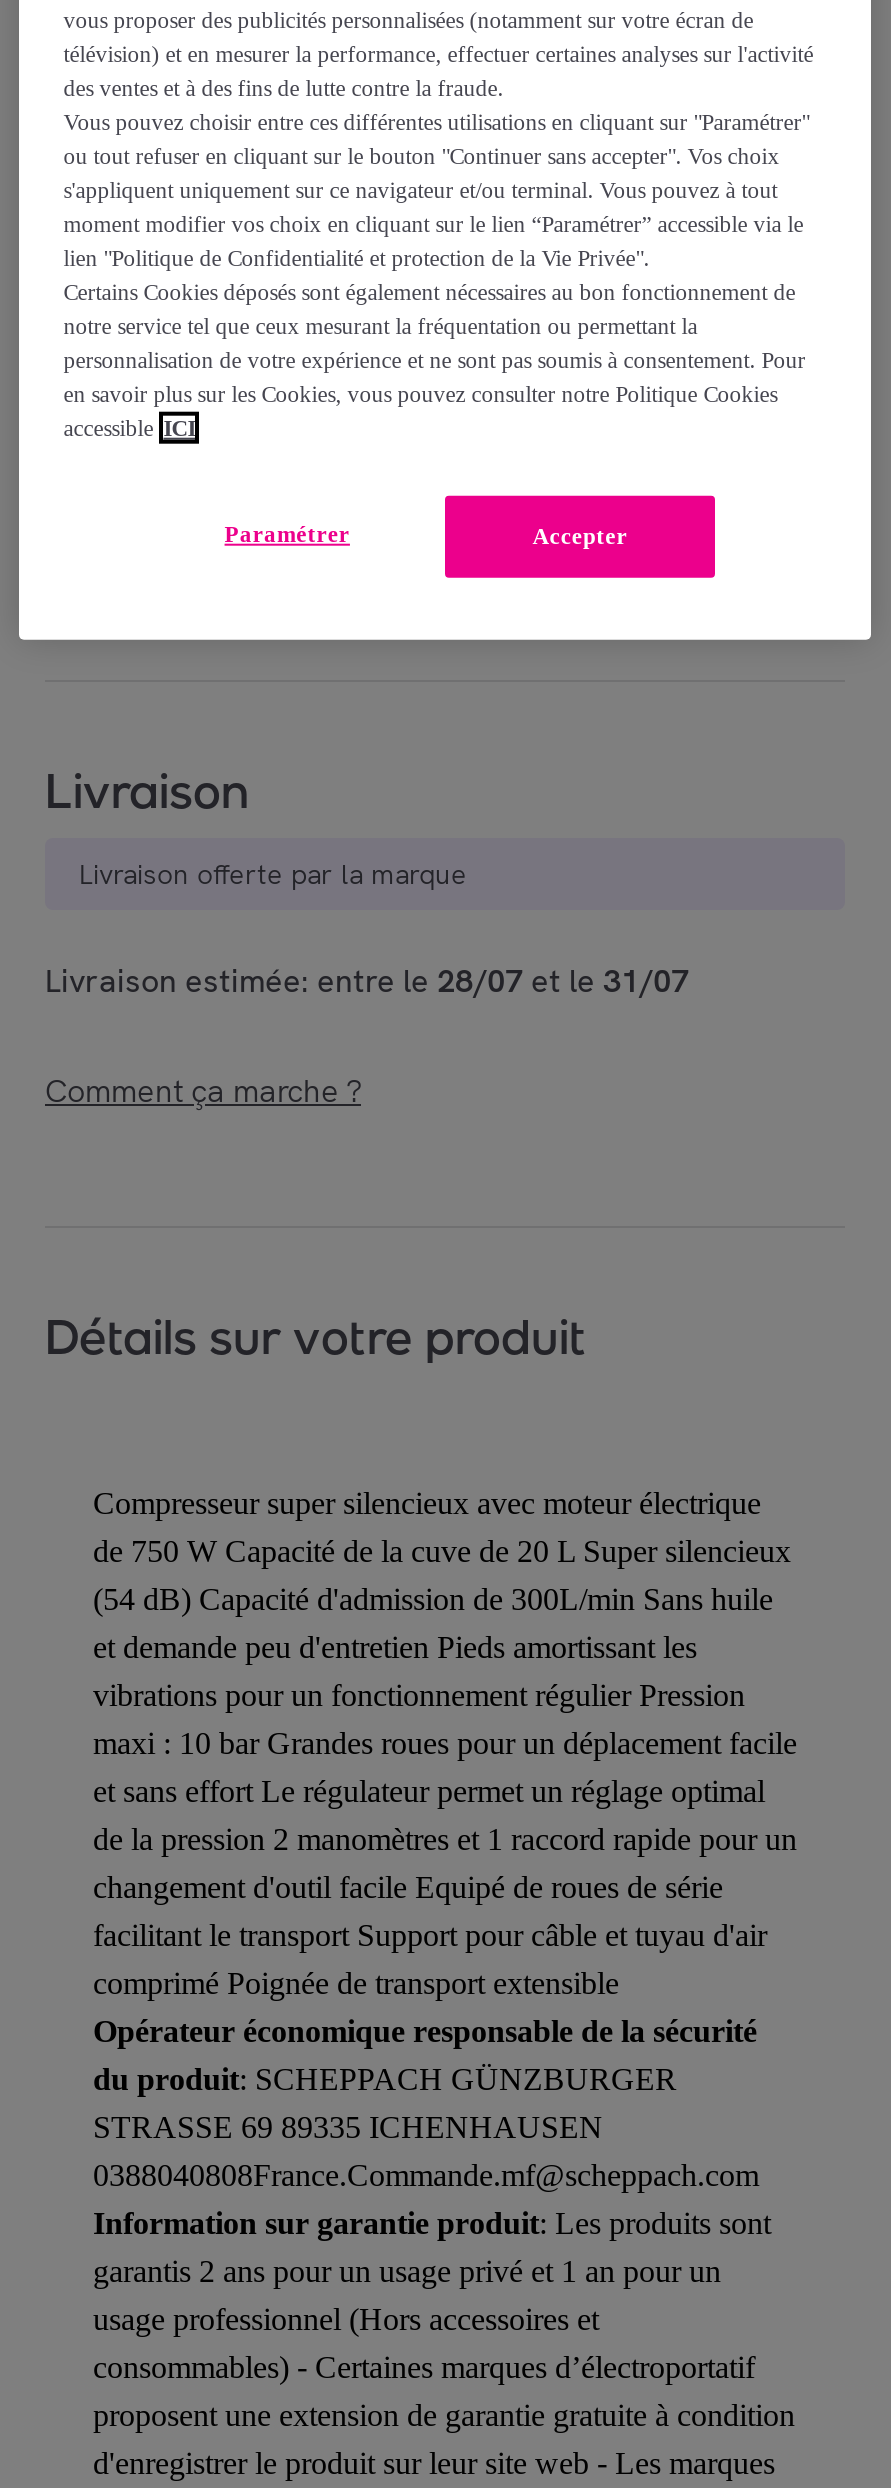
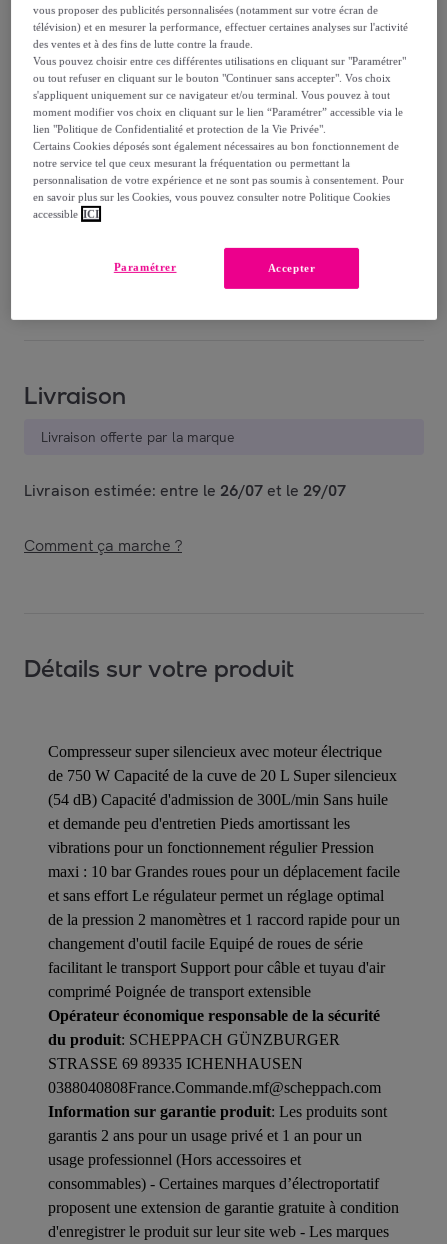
- Livraison estimée: entre le 28/07 et le 31/07
+ Livraison estimée: entre le 26/07 et le 29/07
